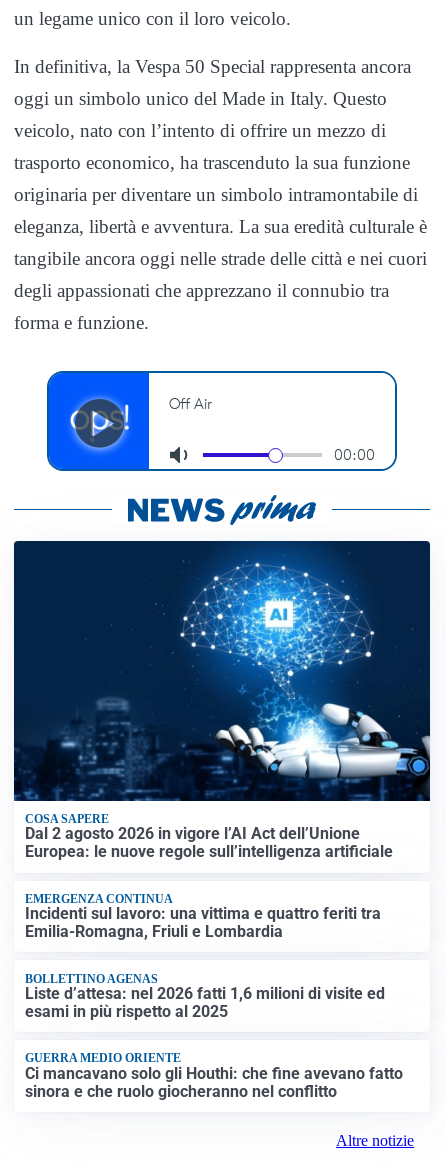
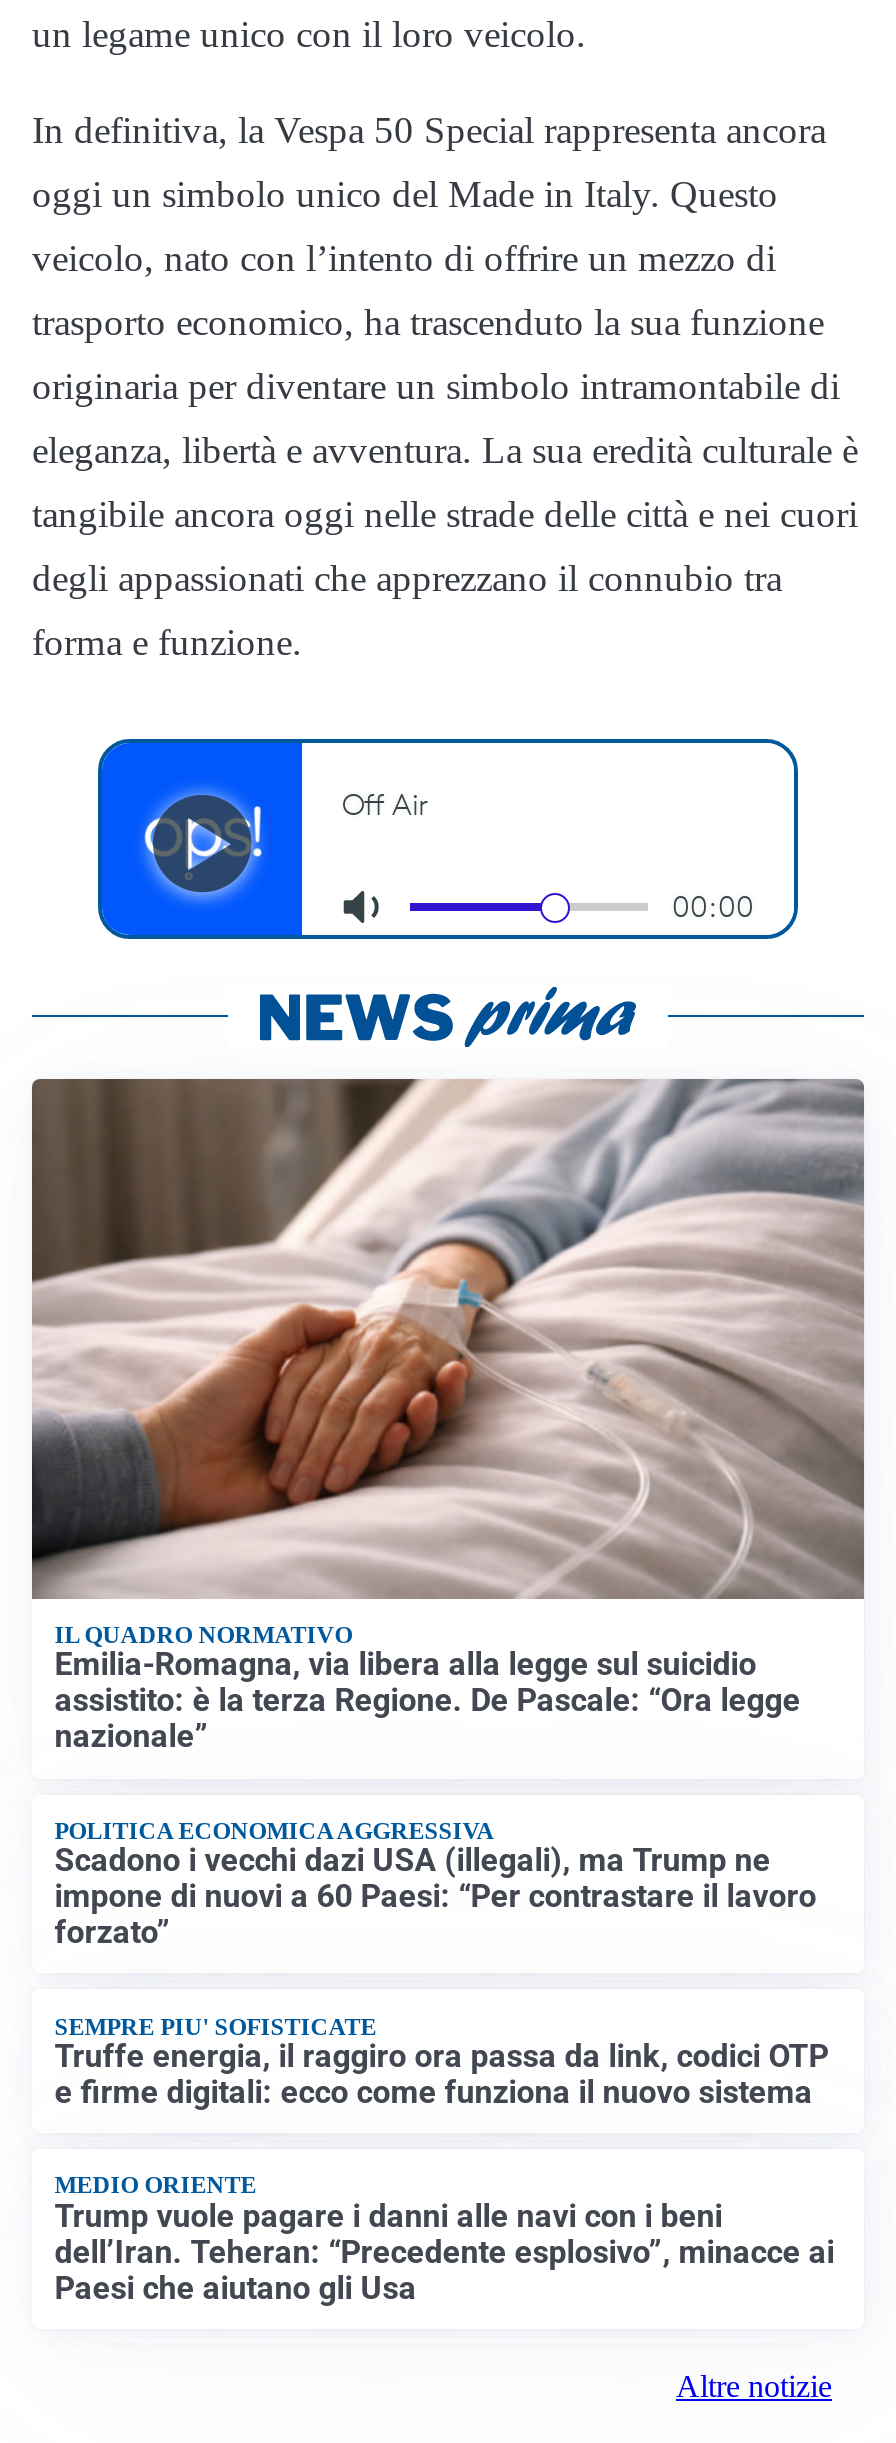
- [image]
- COSA SAPERE
- Dal 2 agosto 2026 in vigore l’AI Act dell’Unione
- Europea: le nuove regole sull’intelligenza artificiale
+ [image]
+ IL QUADRO NORMATIVO
+ Emilia-Romagna, via libera alla legge sul suicidio
+ assistito: è la terza Regione. De Pascale: “Ora legge
+ nazionale”

- EMERGENZA CONTINUA
- Incidenti sul lavoro: una vittima e quattro feriti tra
- Emilia-Romagna, Friuli e Lombardia
+ POLITICA ECONOMICA AGGRESSIVA
+ Scadono i vecchi dazi USA (illegali), ma Trump ne
+ impone di nuovi a 60 Paesi: “Per contrastare il lavoro
+ forzato”

- BOLLETTINO AGENAS
- Liste d’attesa: nel 2026 fatti 1,6 milioni di visite ed
- esami in più rispetto al 2025
+ SEMPRE PIU' SOFISTICATE
+ Truffe energia, il raggiro ora passa da link, codici OTP
+ e firme digitali: ecco come funziona il nuovo sistema

- GUERRA MEDIO ORIENTE
- Ci mancavano solo gli Houthi: che fine avevano fatto
- sinora e che ruolo giocheranno nel conflitto
+ MEDIO ORIENTE
+ Trump vuole pagare i danni alle navi con i beni
+ dell’Iran. Teheran: “Precedente esplosivo”, minacce ai
+ Paesi che aiutano gli Usa
